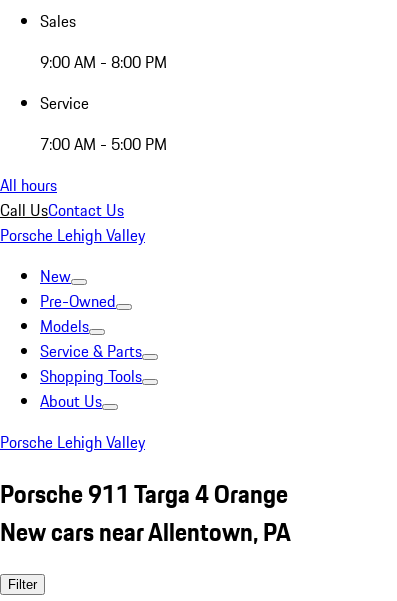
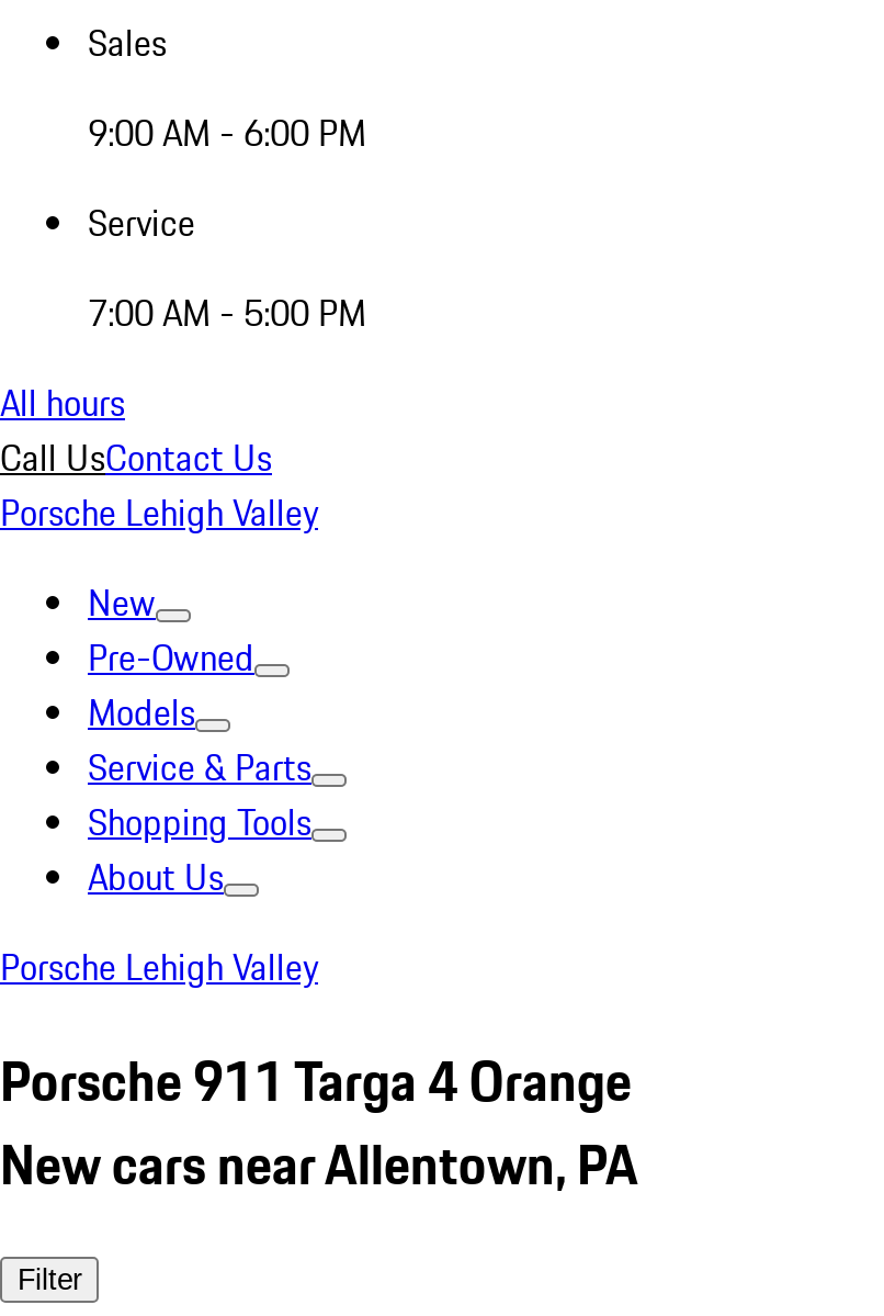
- 9:00 AM - 8:00 PM
+ 9:00 AM - 6:00 PM
